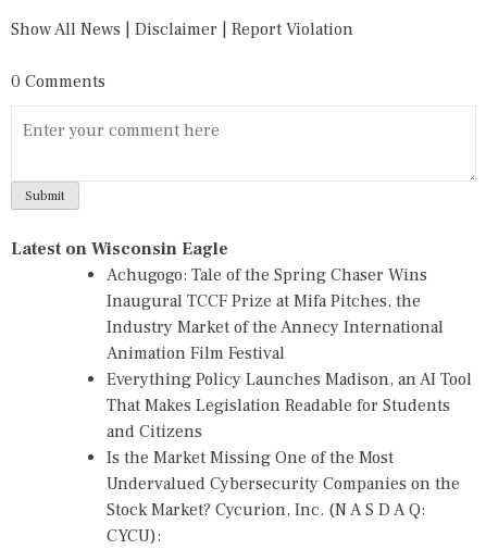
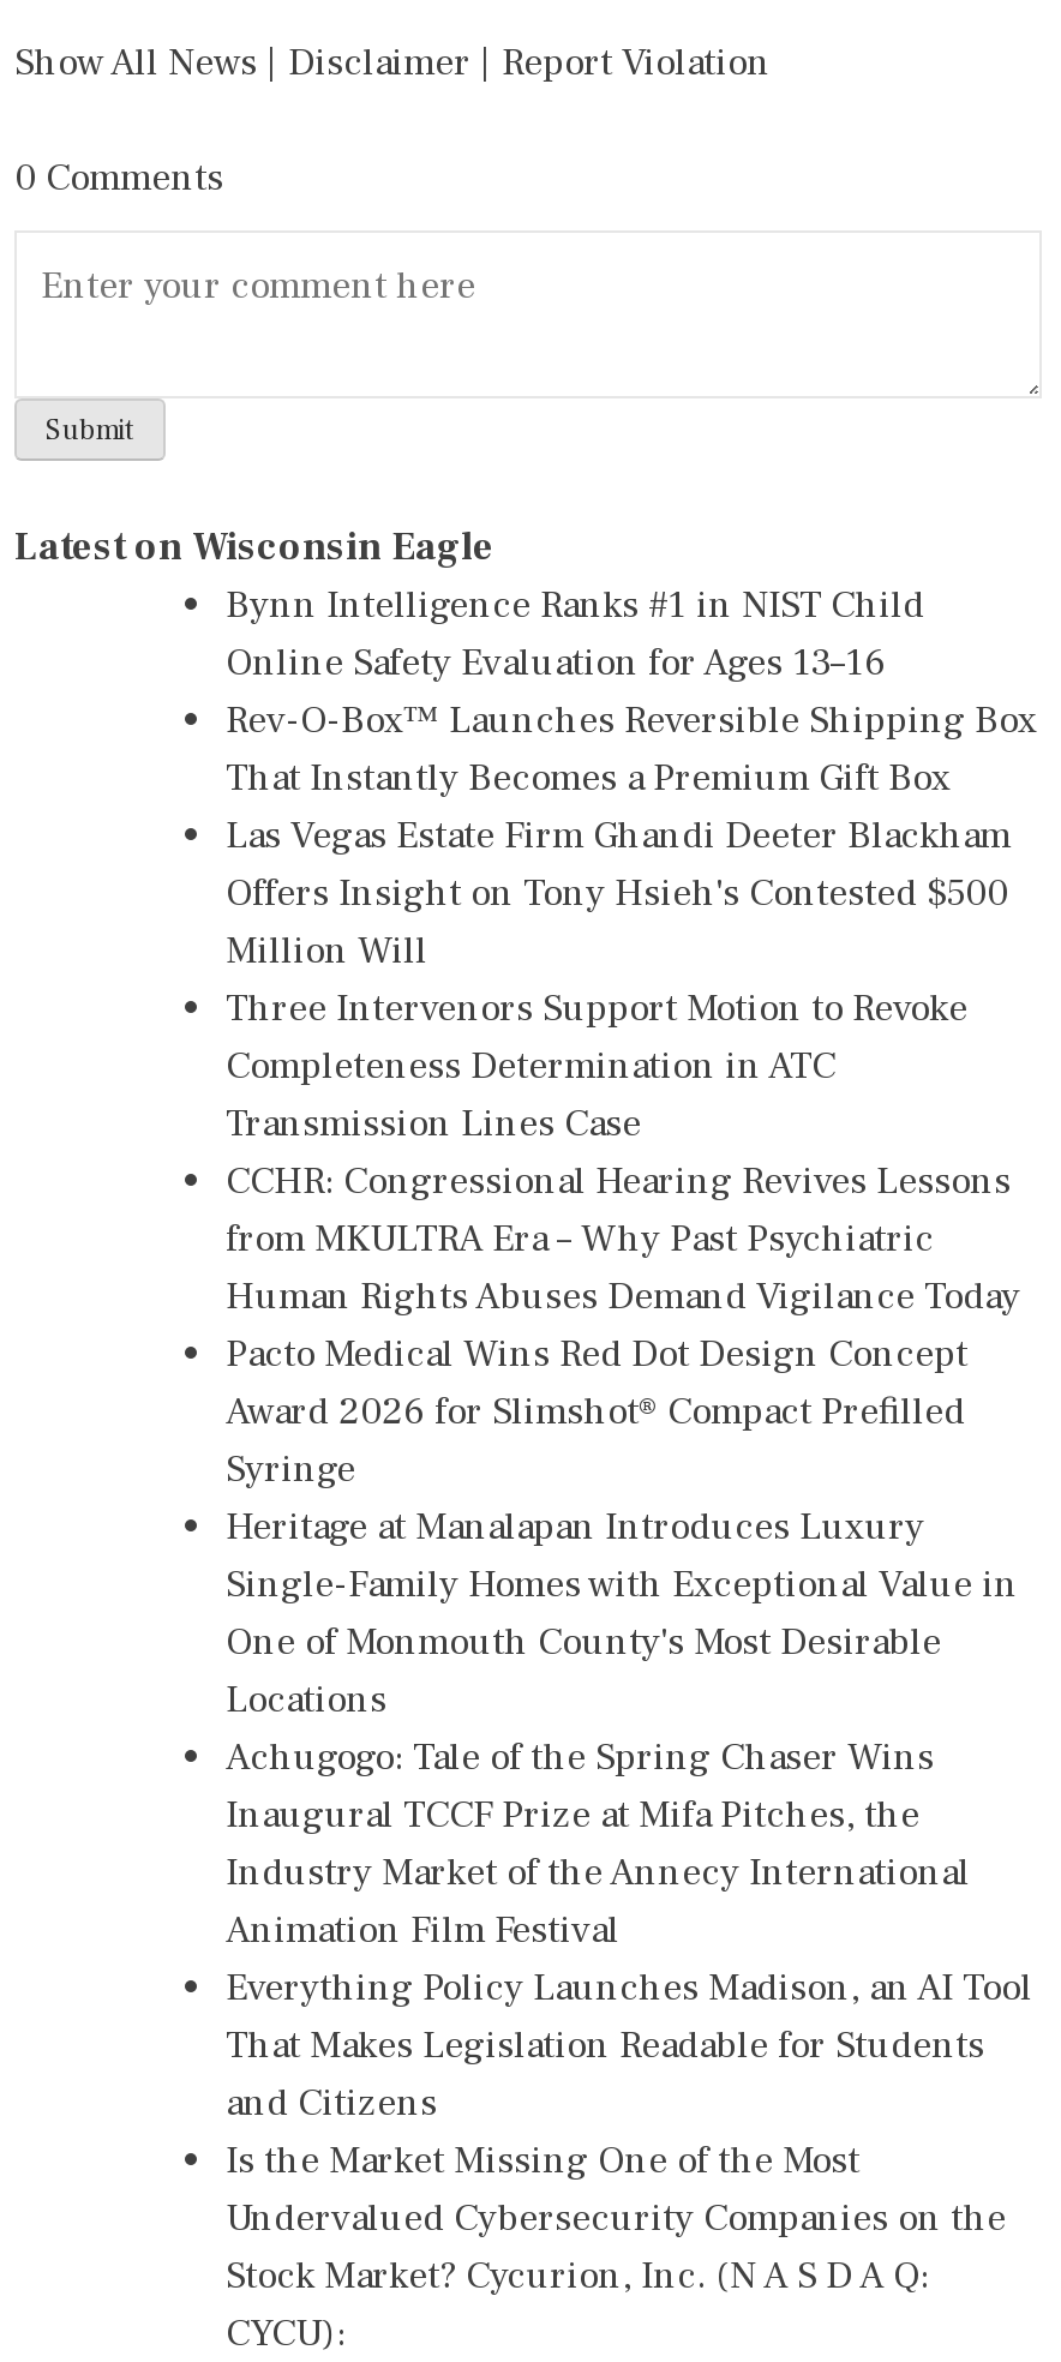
+ Bynn Intelligence Ranks #1 in NIST Child
+ Online Safety Evaluation for Ages 13–16
+ Rev-O-Box™ Launches Reversible Shipping Box
+ That Instantly Becomes a Premium Gift Box
+ Las Vegas Estate Firm Ghandi Deeter Blackham
+ Offers Insight on Tony Hsieh's Contested $500
+ Million Will
+ Three Intervenors Support Motion to Revoke
+ Completeness Determination in ATC
+ Transmission Lines Case
+ CCHR: Congressional Hearing Revives Lessons
+ from MKULTRA Era – Why Past Psychiatric
+ Human Rights Abuses Demand Vigilance Today
+ Pacto Medical Wins Red Dot Design Concept
+ Award 2026 for Slimshot® Compact Prefilled
+ Syringe
+ Heritage at Manalapan Introduces Luxury
+ Single-Family Homes with Exceptional Value in
+ One of Monmouth County's Most Desirable
+ Locations
